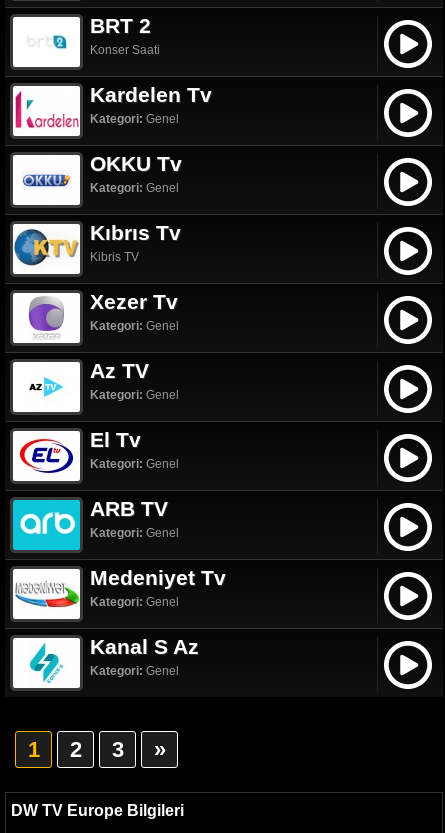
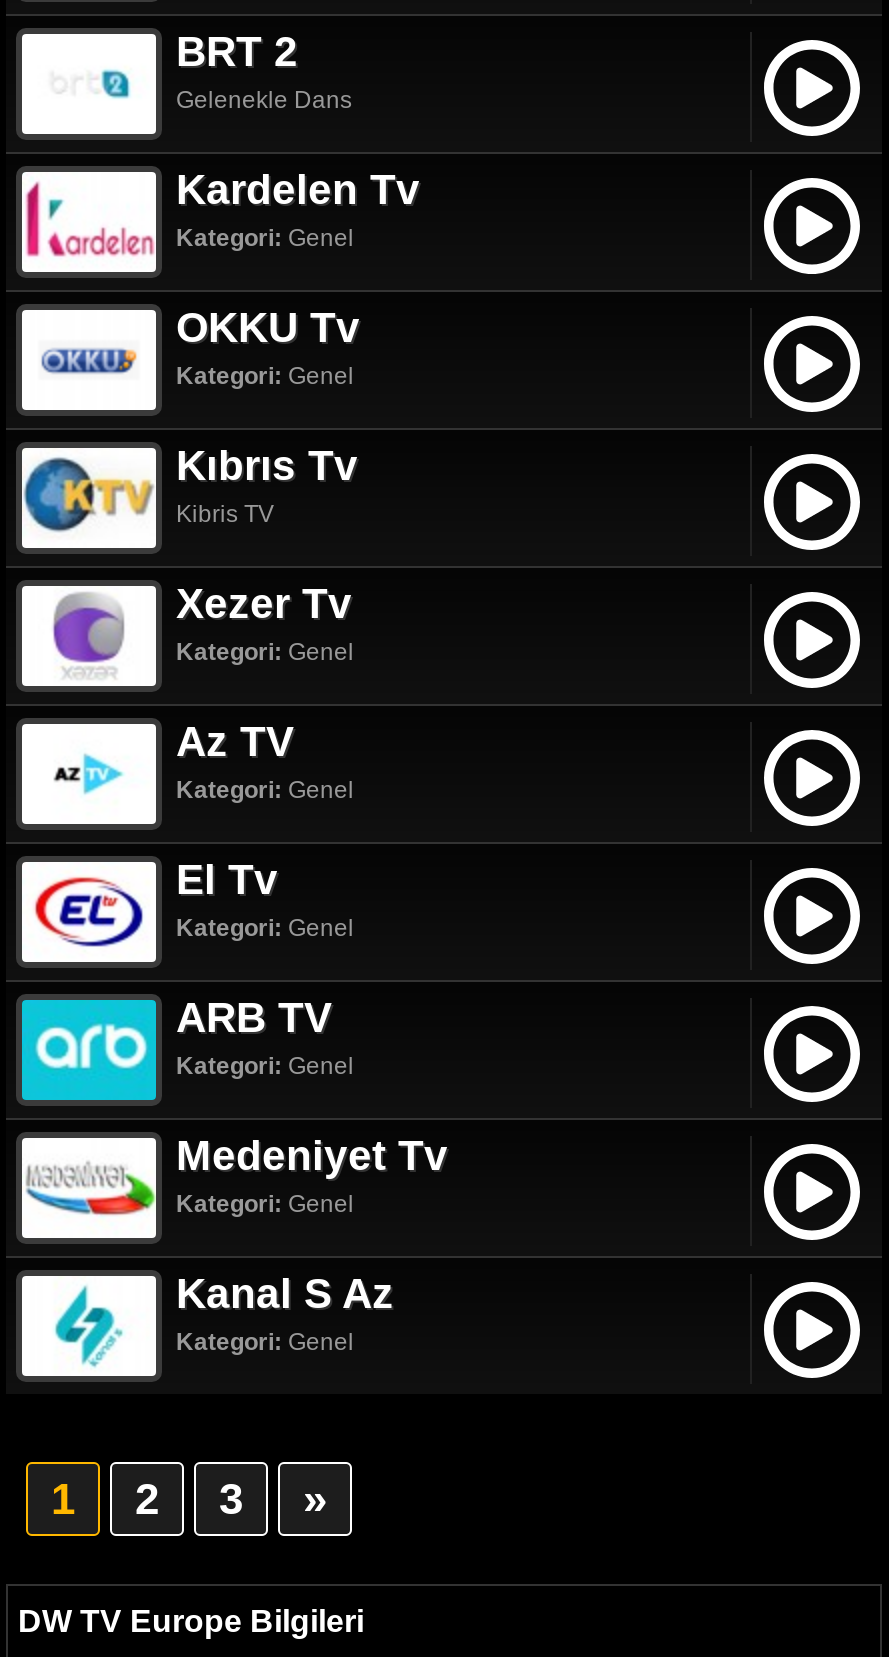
- Konser Saati
+ Gelenekle Dans
